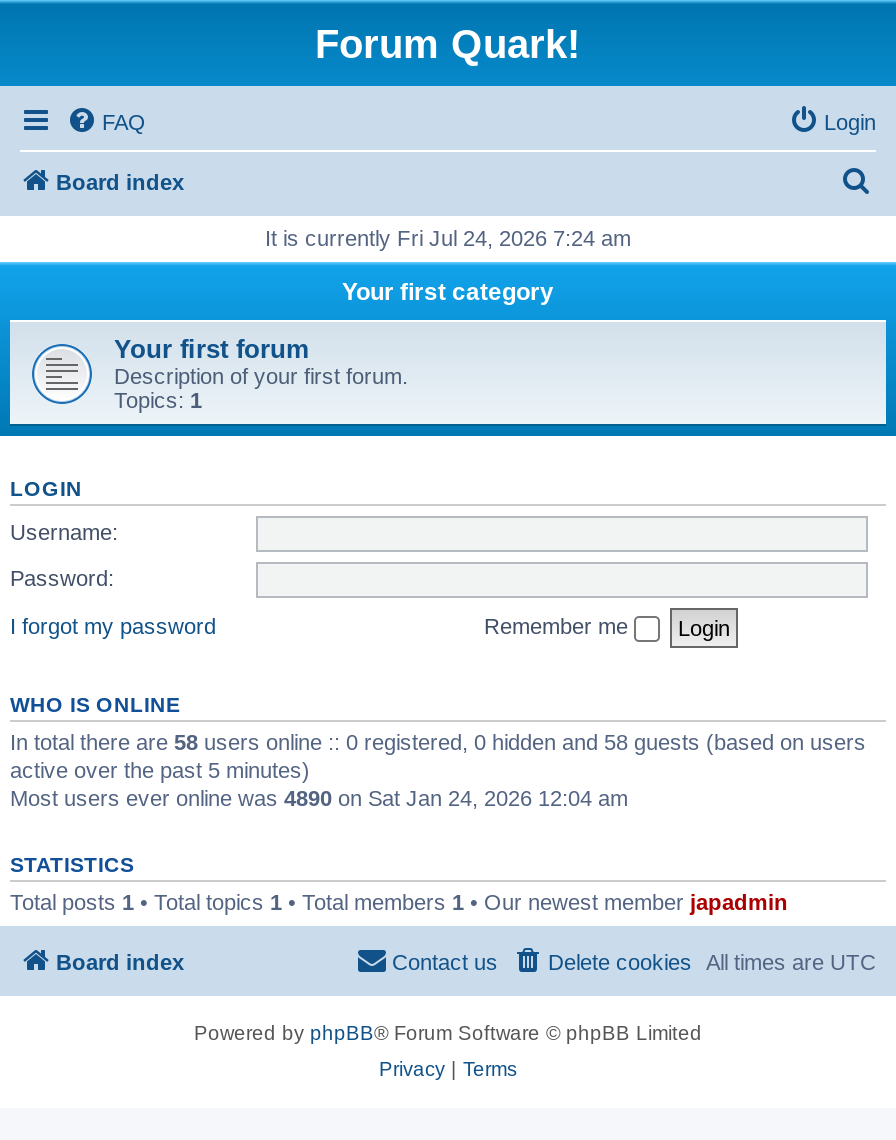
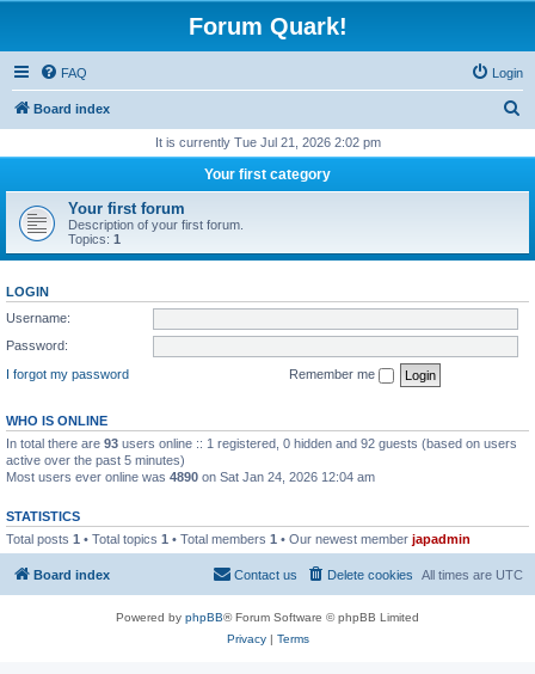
- It is currently Fri Jul 24, 2026 7:24 am
+ It is currently Tue Jul 21, 2026 2:02 pm

- In total there are 58 users online :: 0 registered, 0 hidden and 58 guests (based on users
+ In total there are 93 users online :: 1 registered, 0 hidden and 92 guests (based on users
